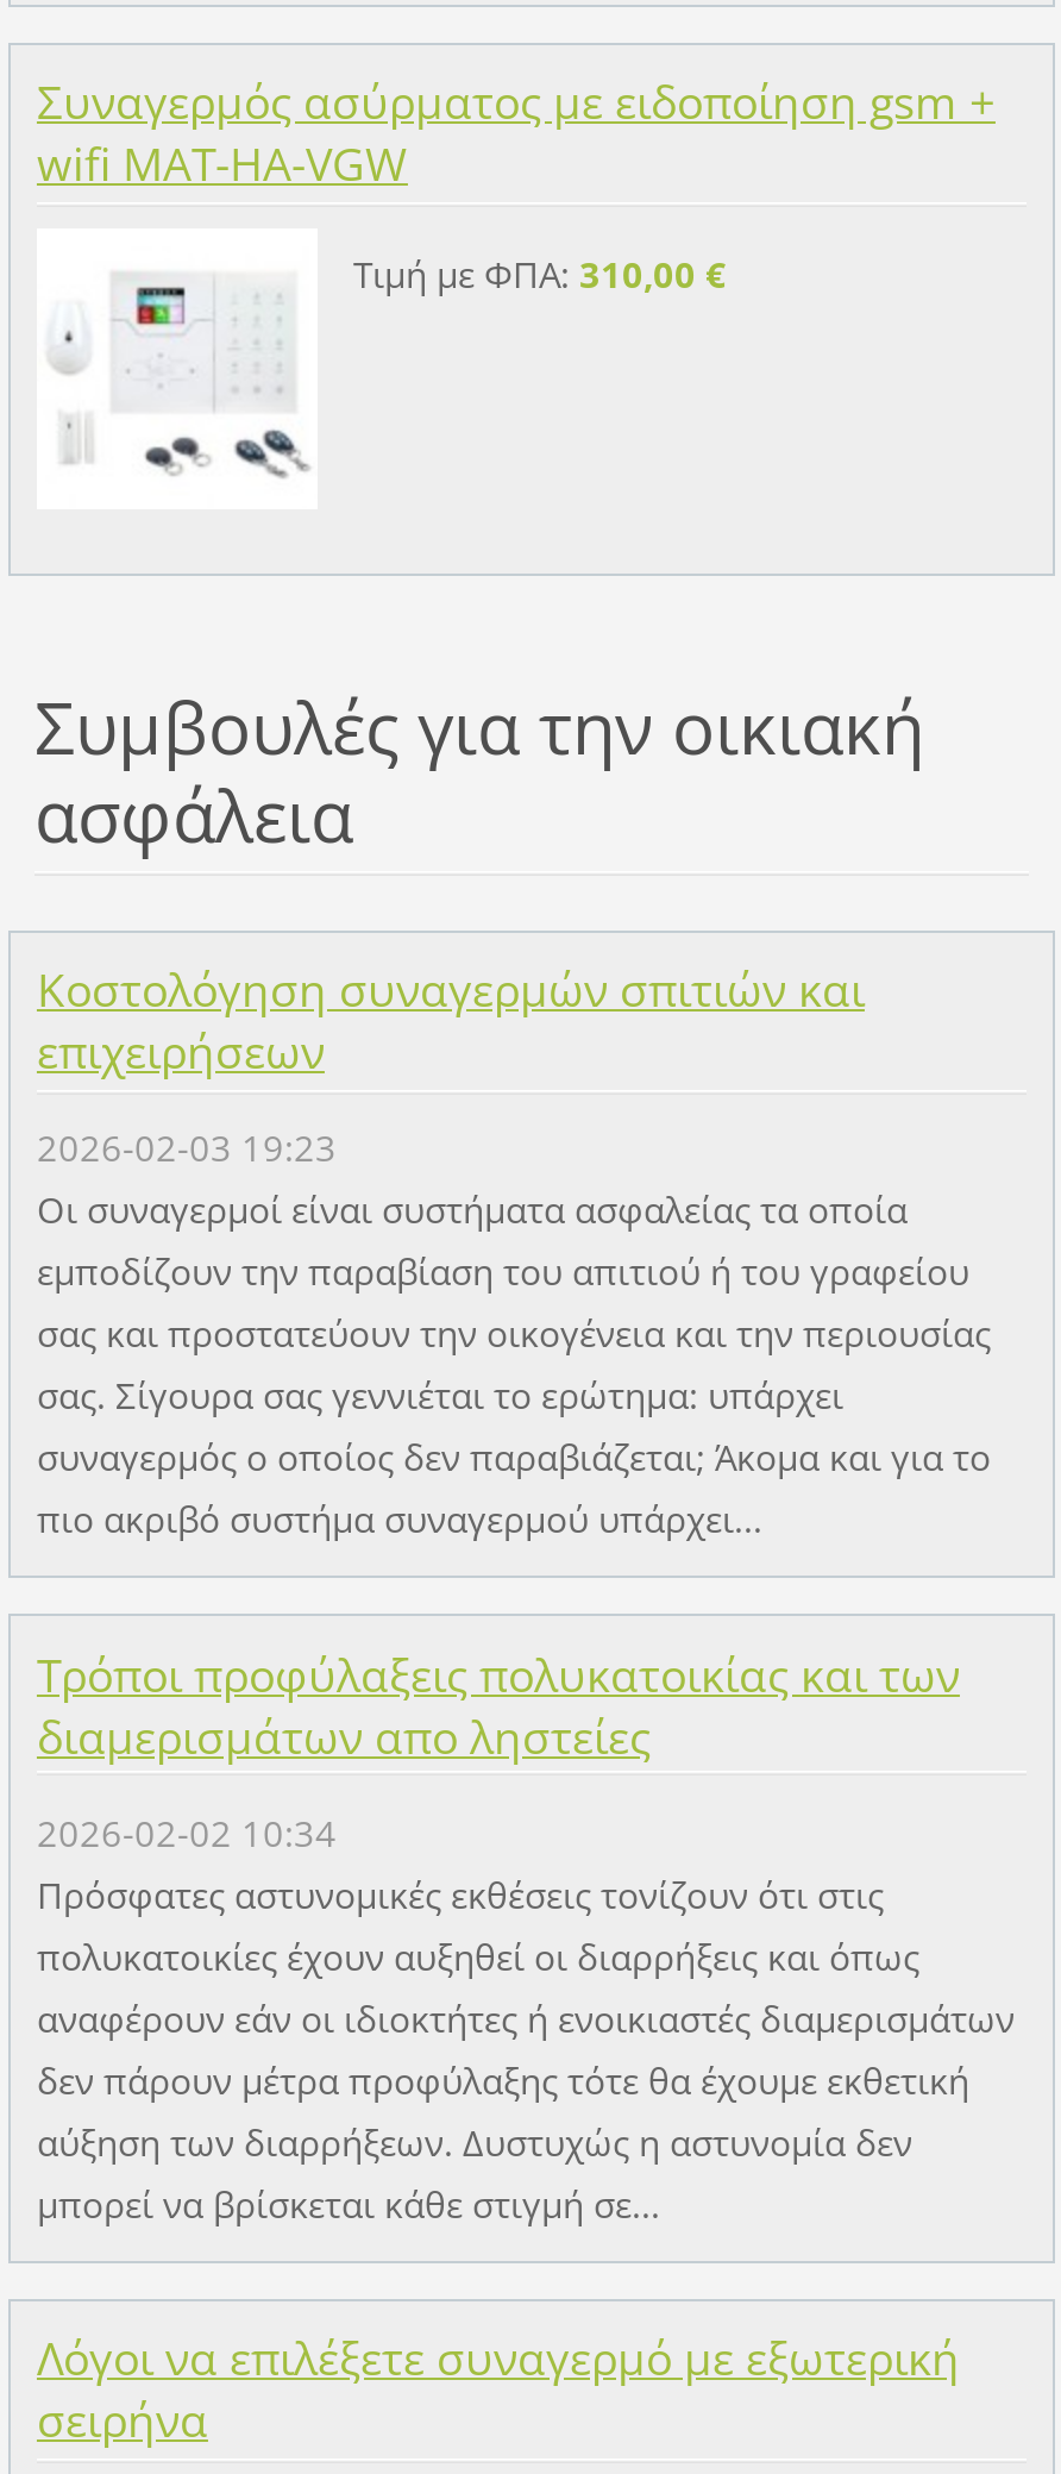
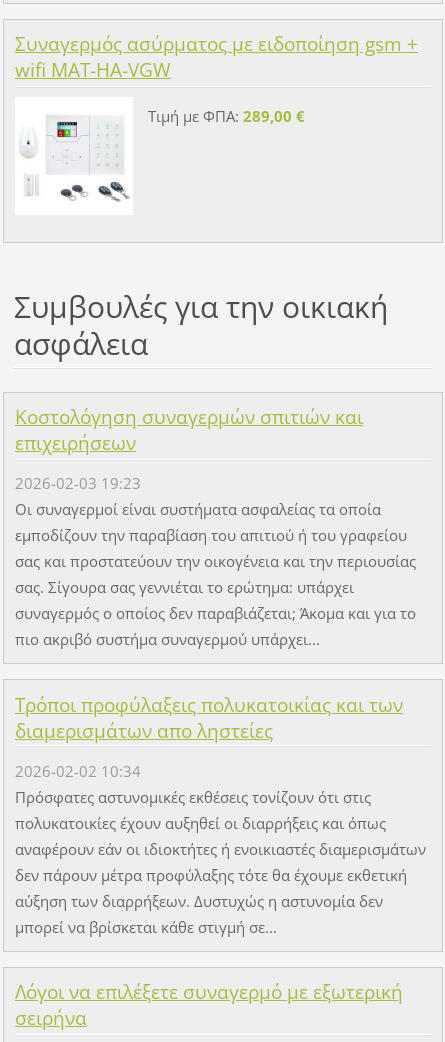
- Τιμή με ΦΠΑ: 310,00 €
+ Τιμή με ΦΠΑ: 289,00 €
